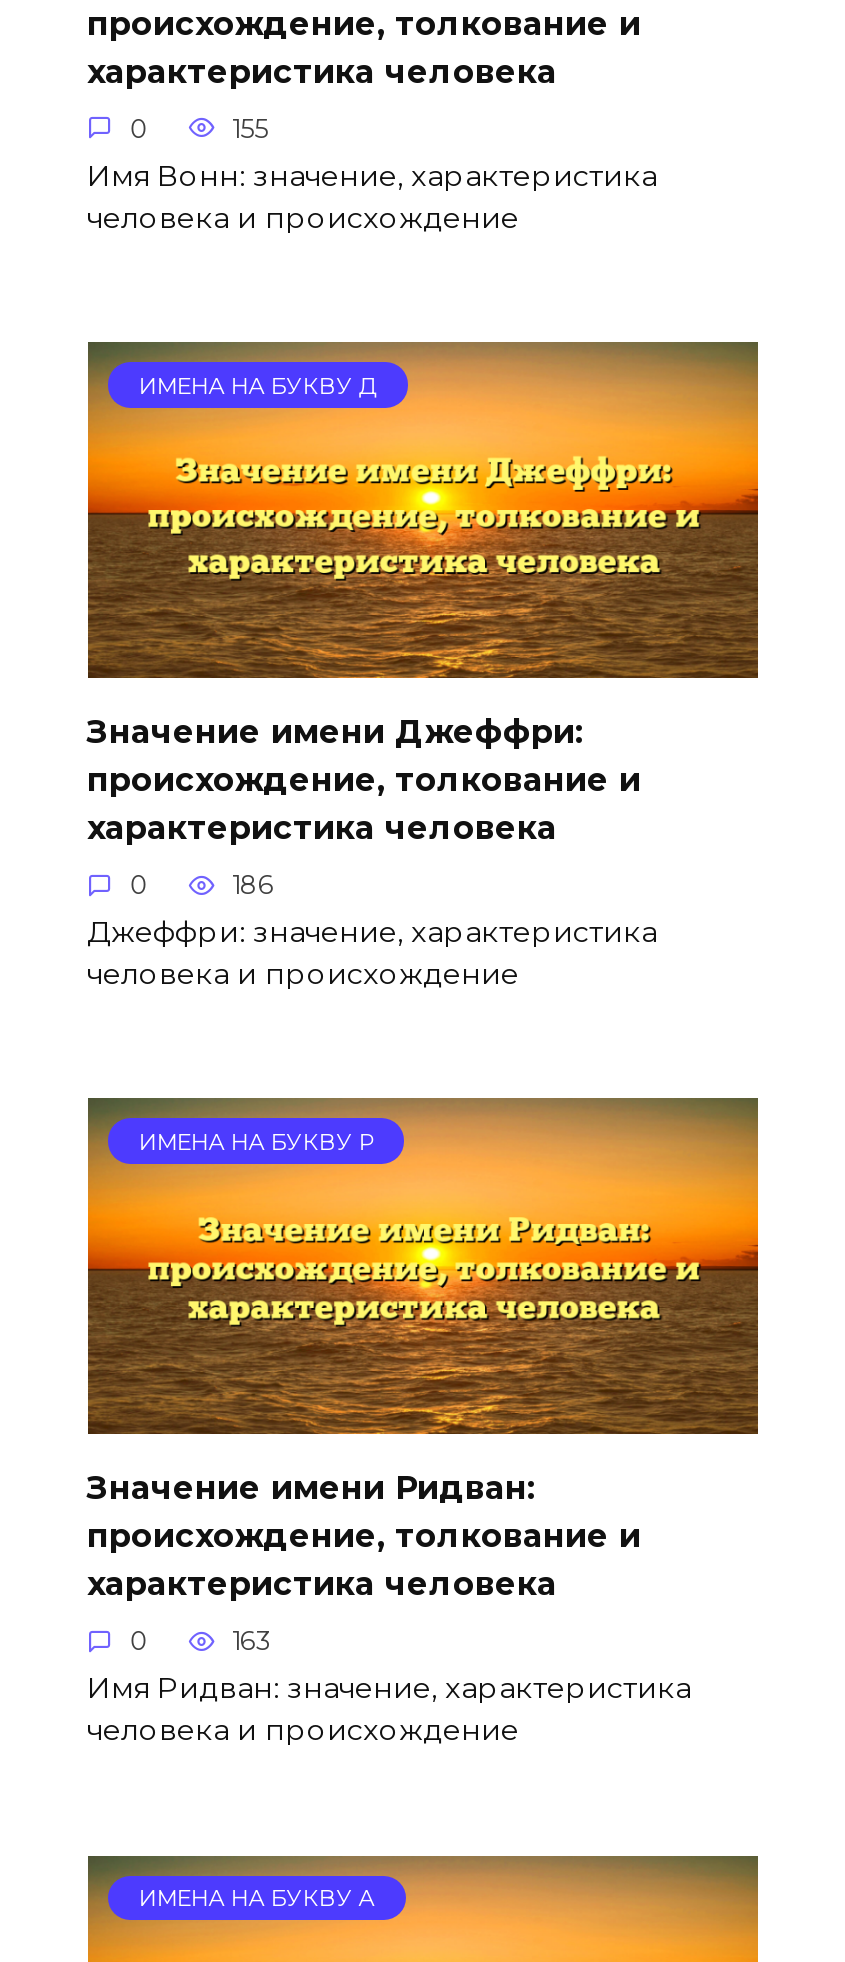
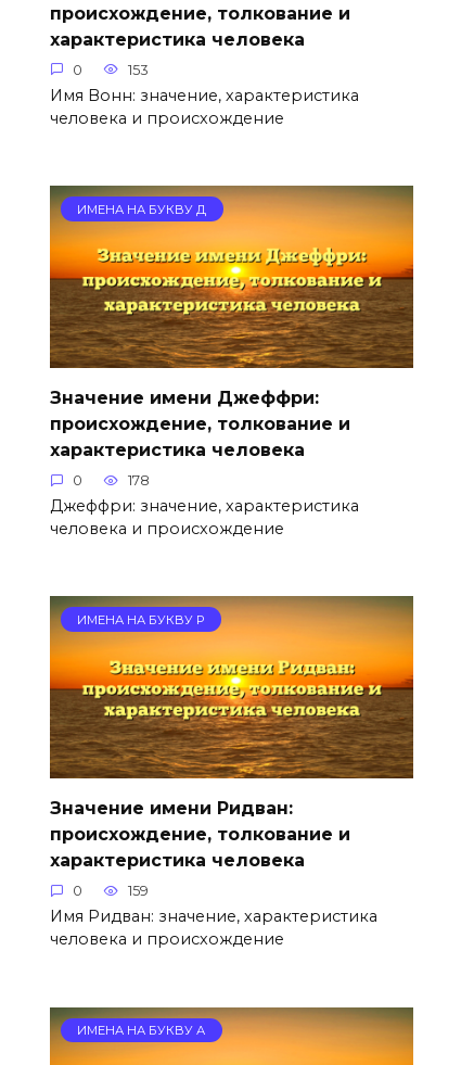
- 155
+ 153

- 186
+ 178

- 163
+ 159
